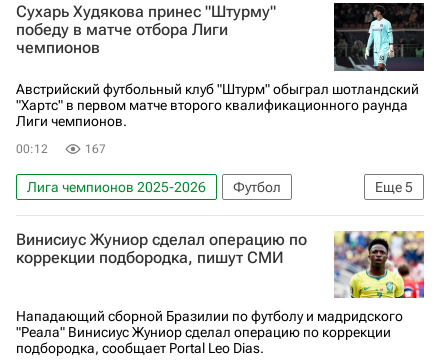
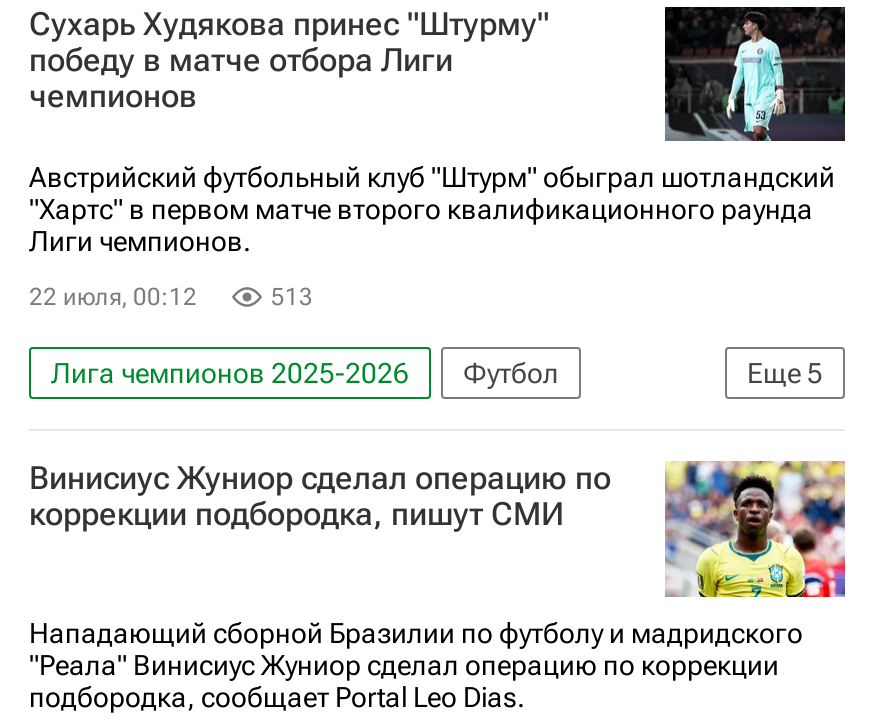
- 00:12
- 167
+ 22 июля, 00:12
+ 513
